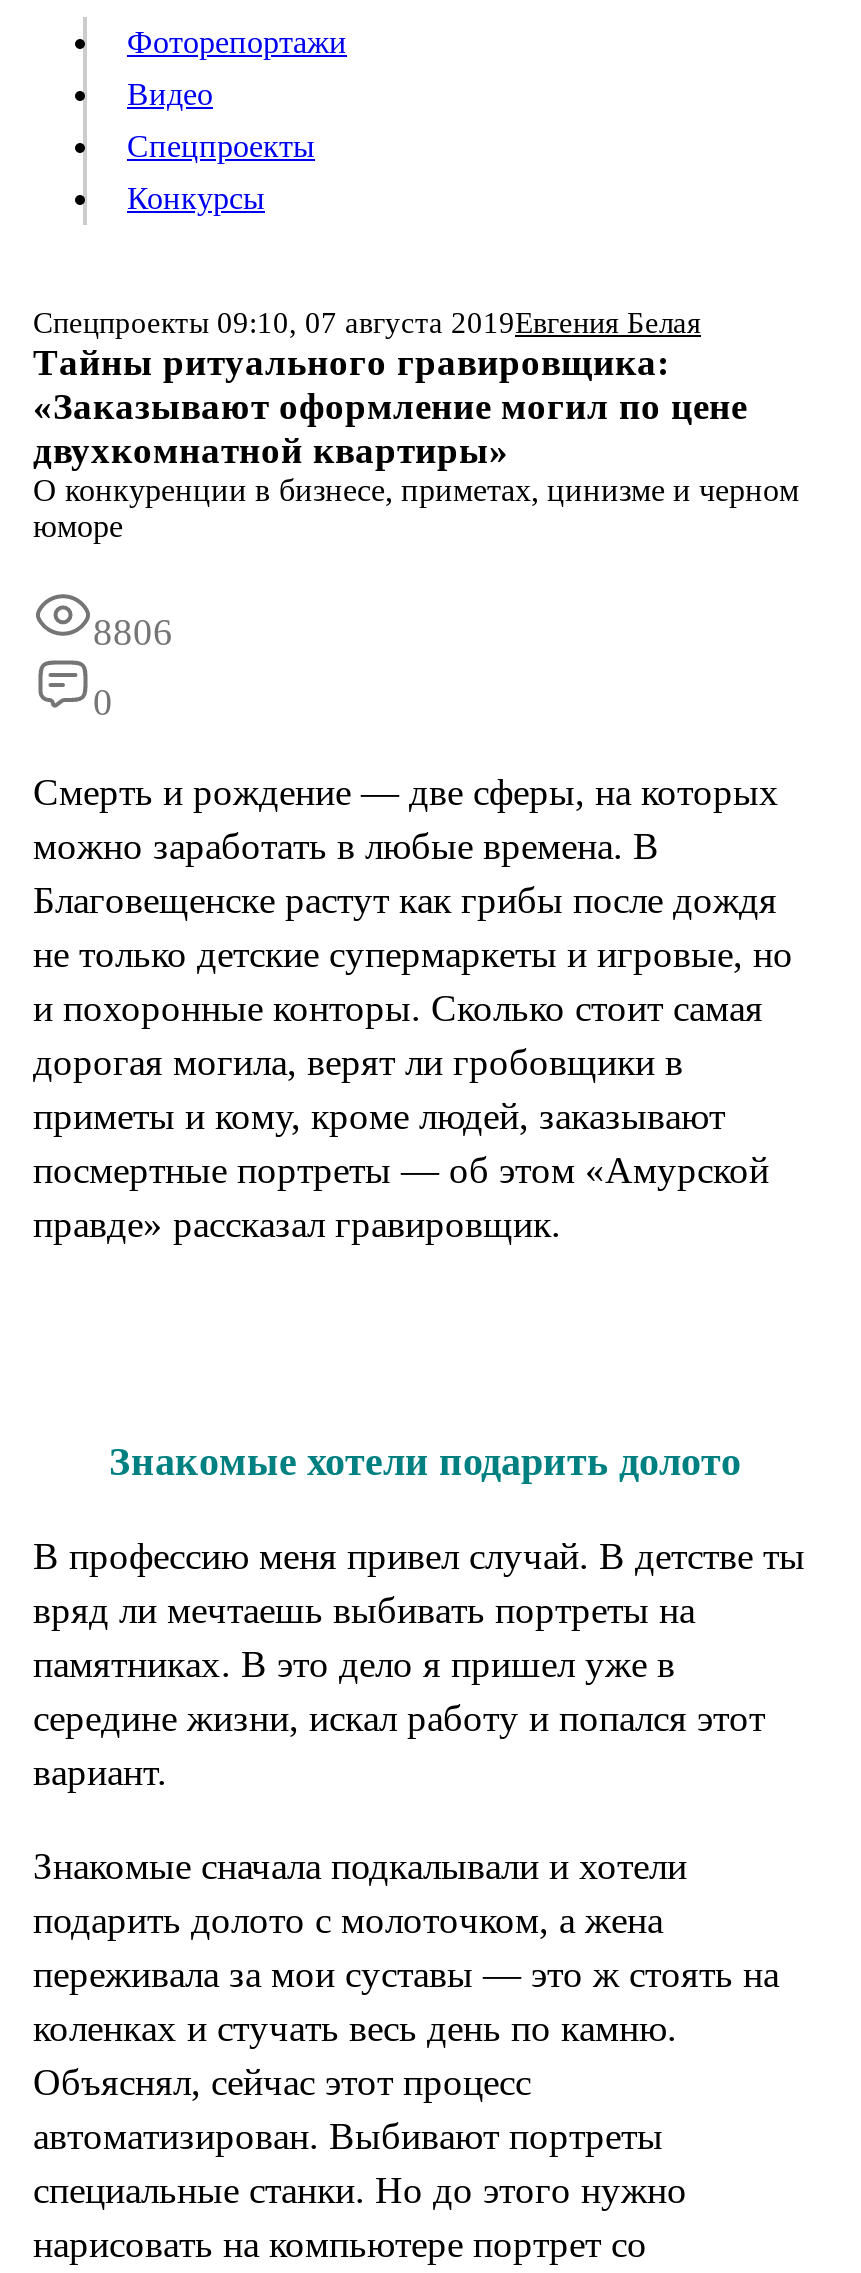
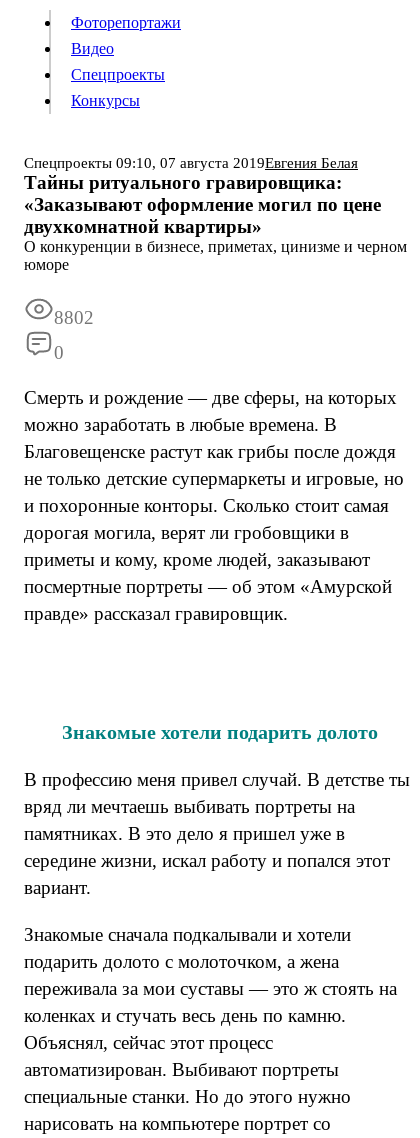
- 8806
+ 8802
